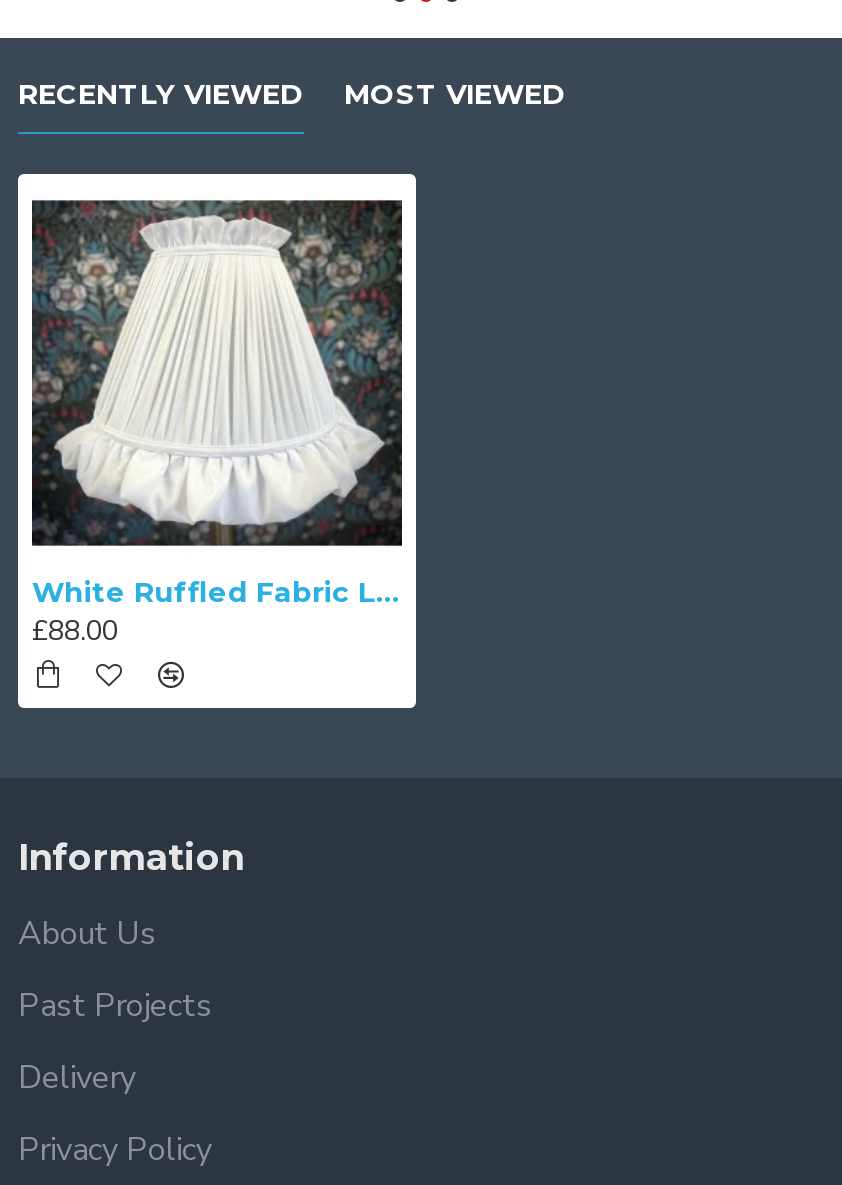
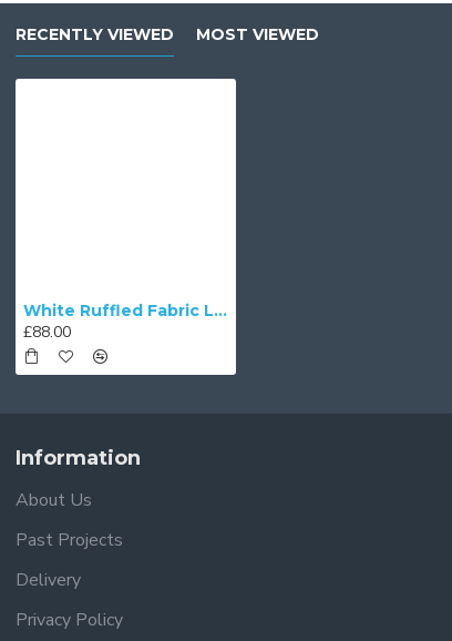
- [image]
